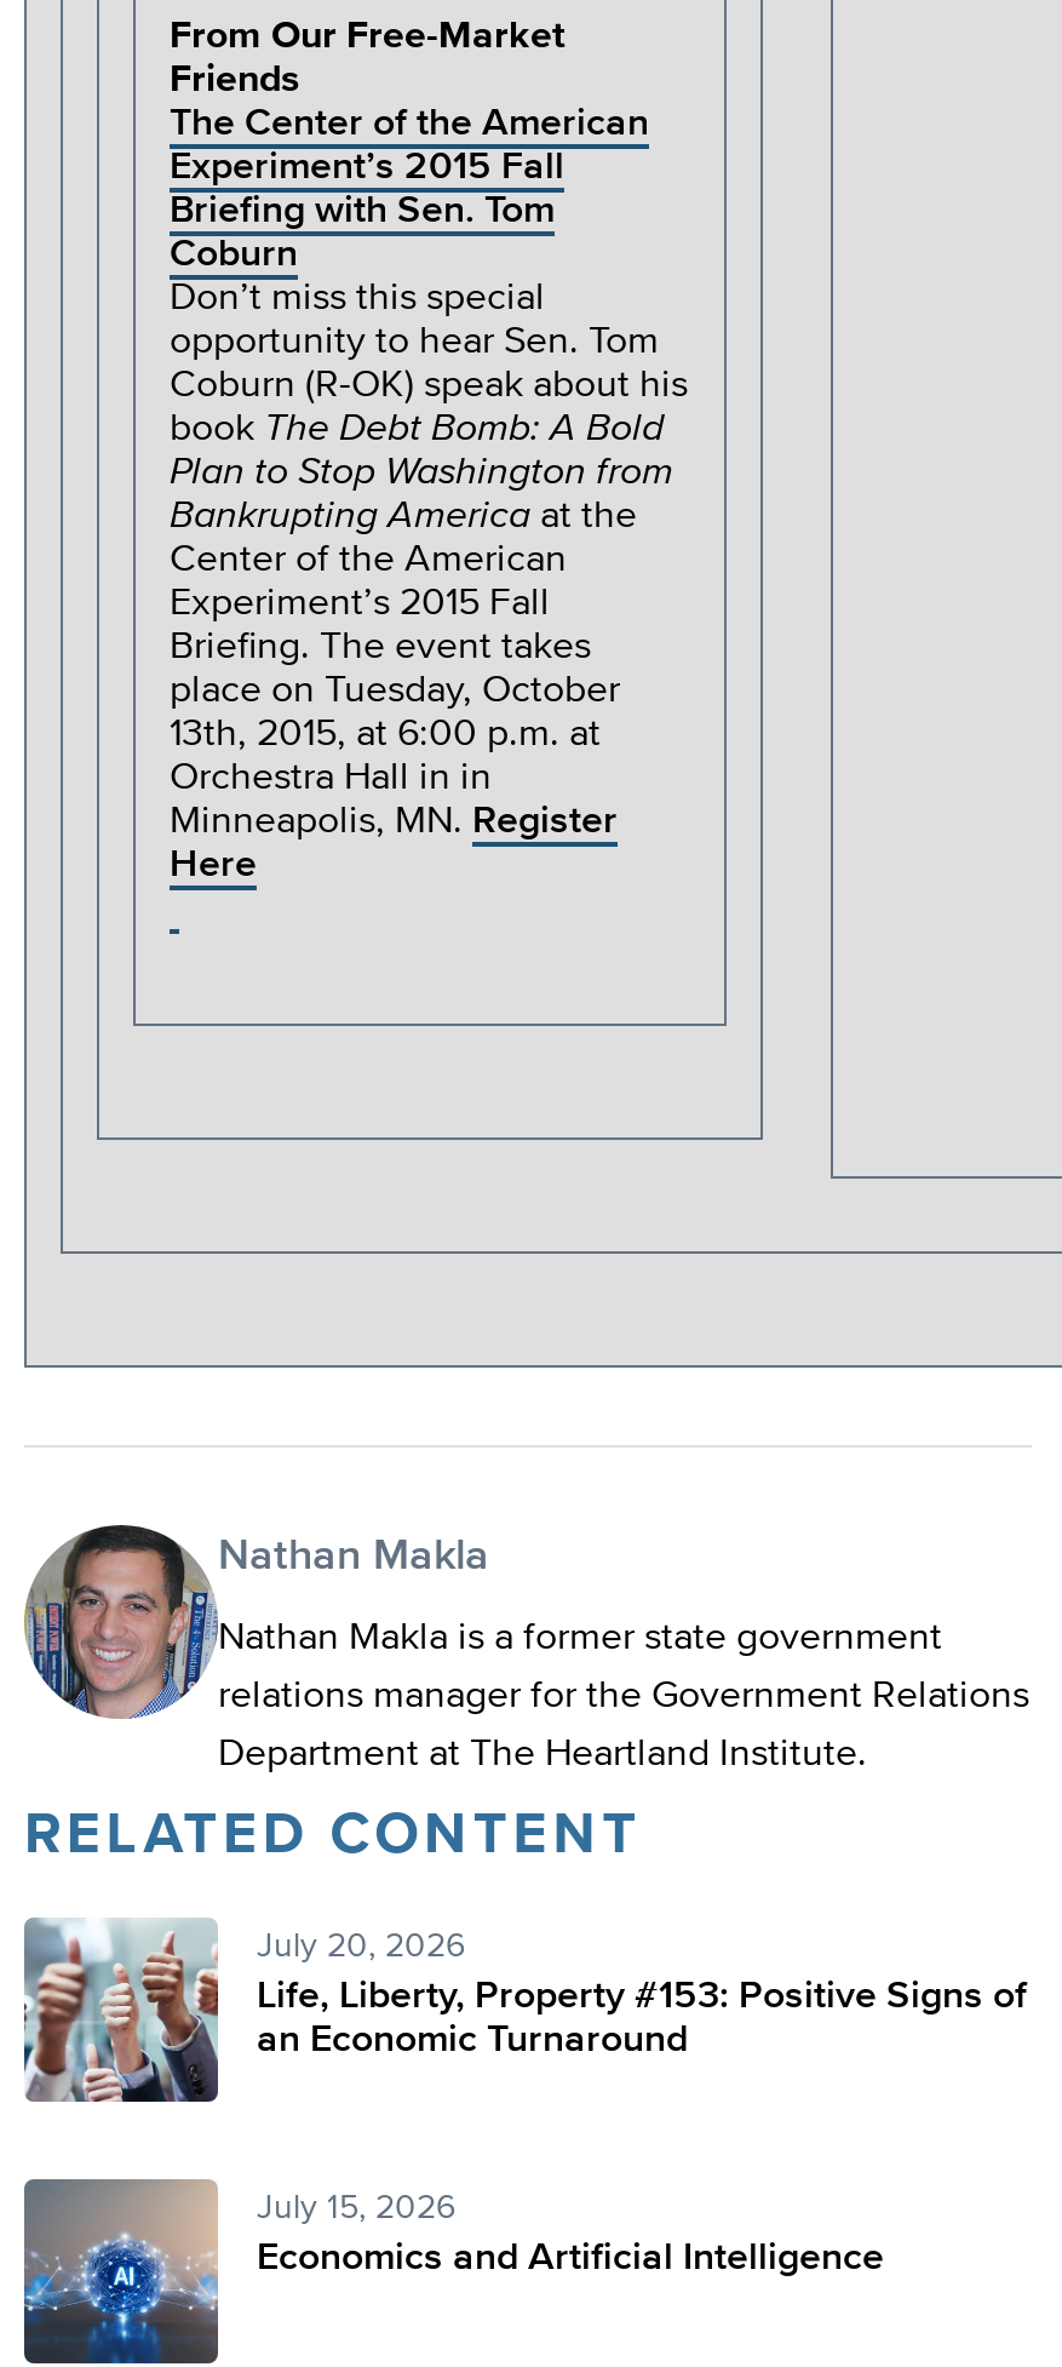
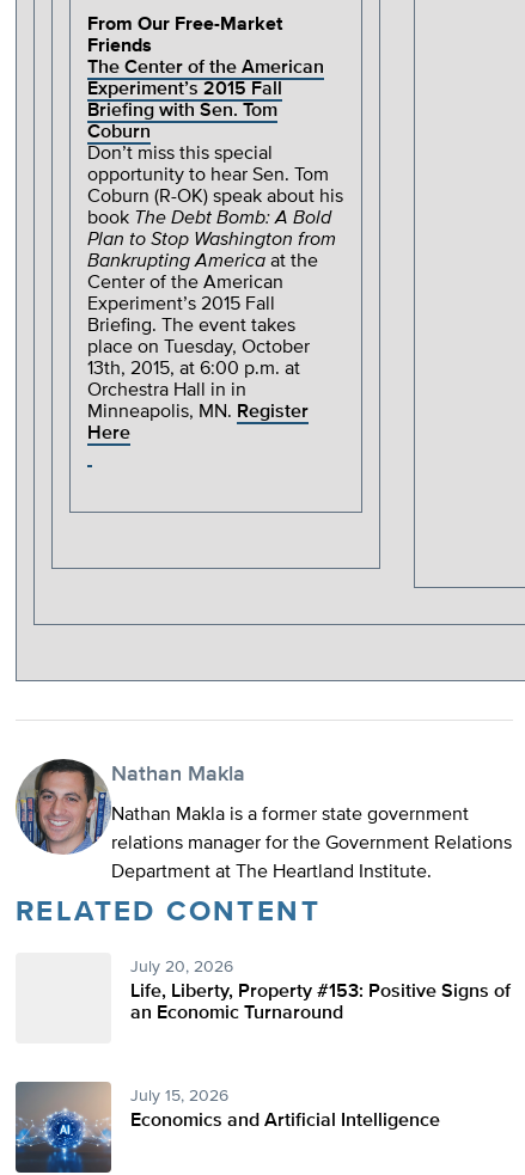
- [image]
